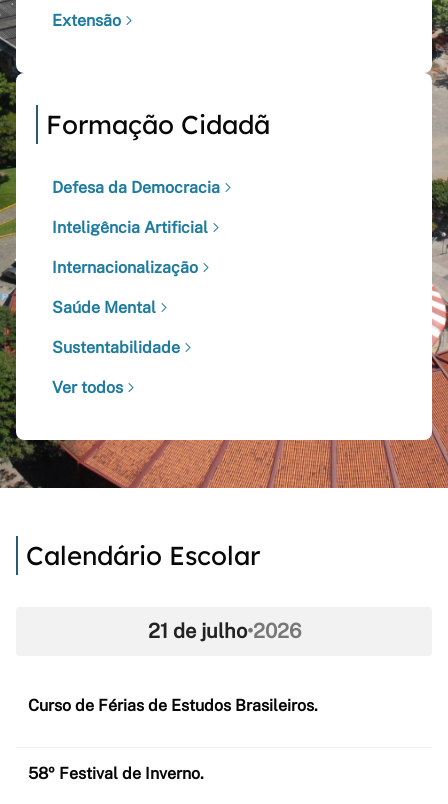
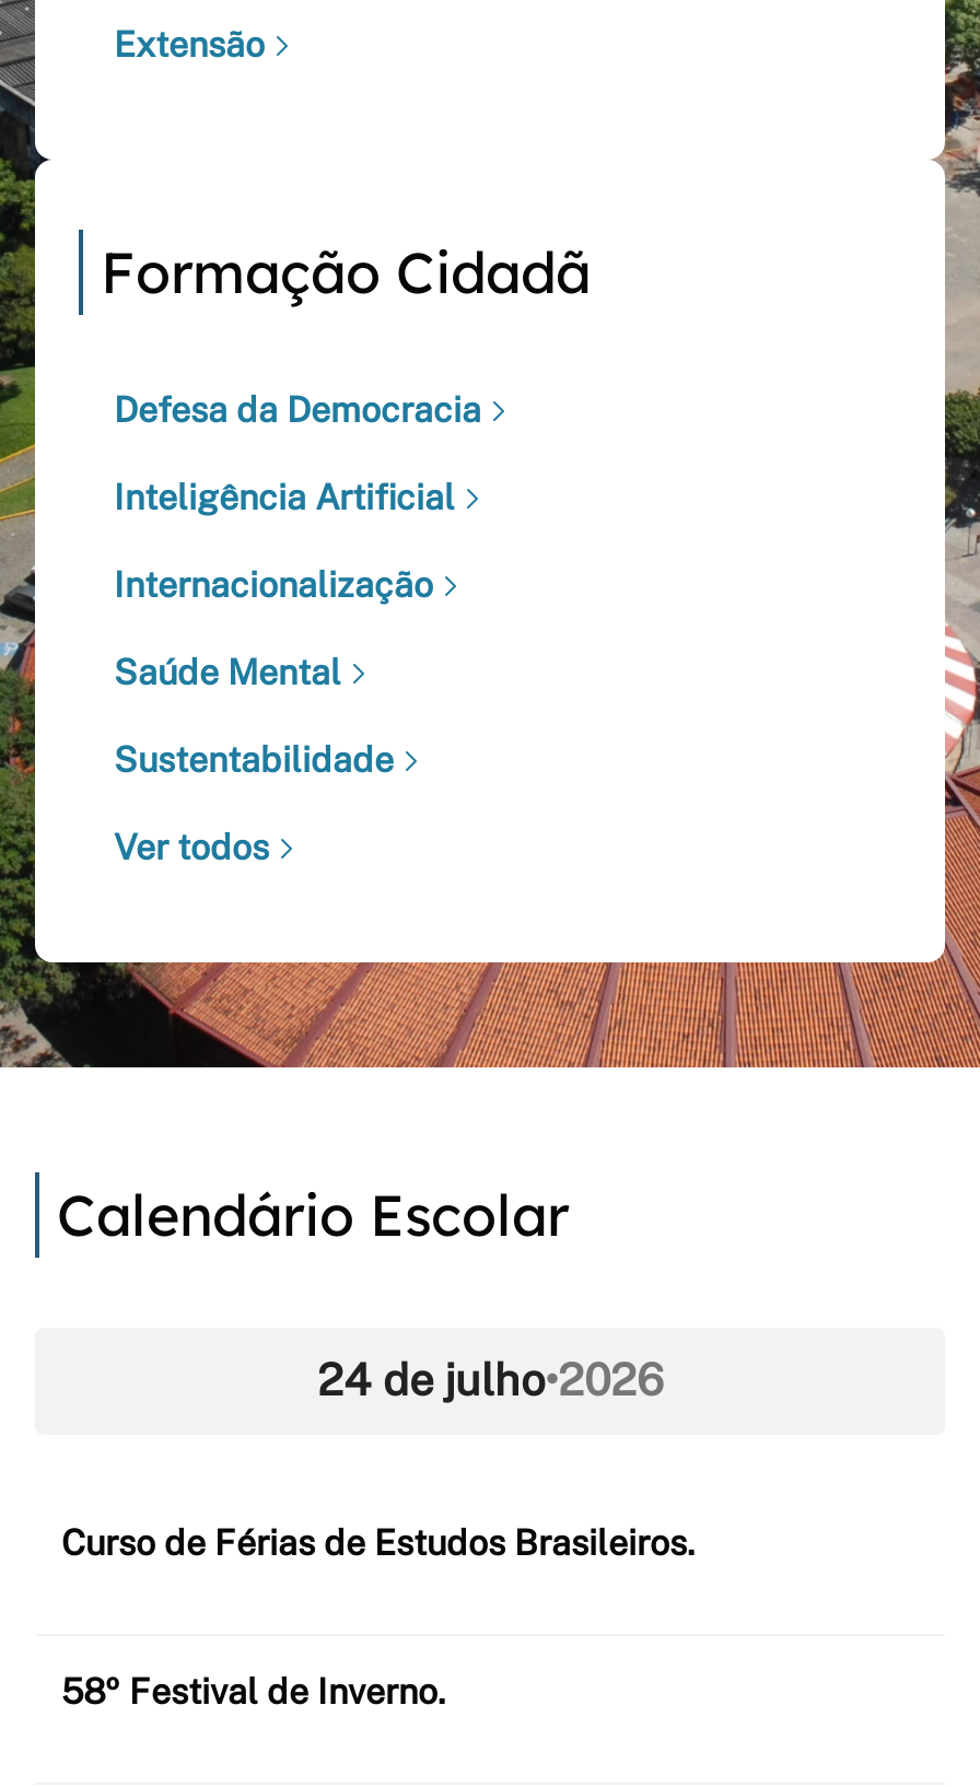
- 21 de julho•2026
+ 24 de julho•2026
